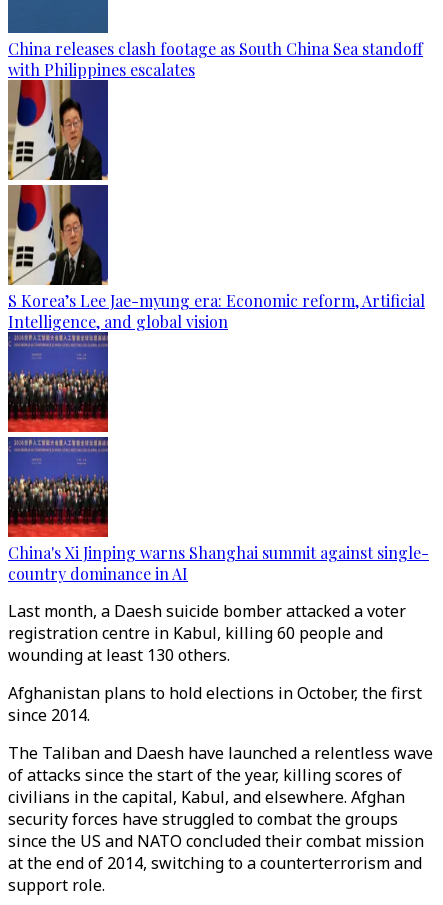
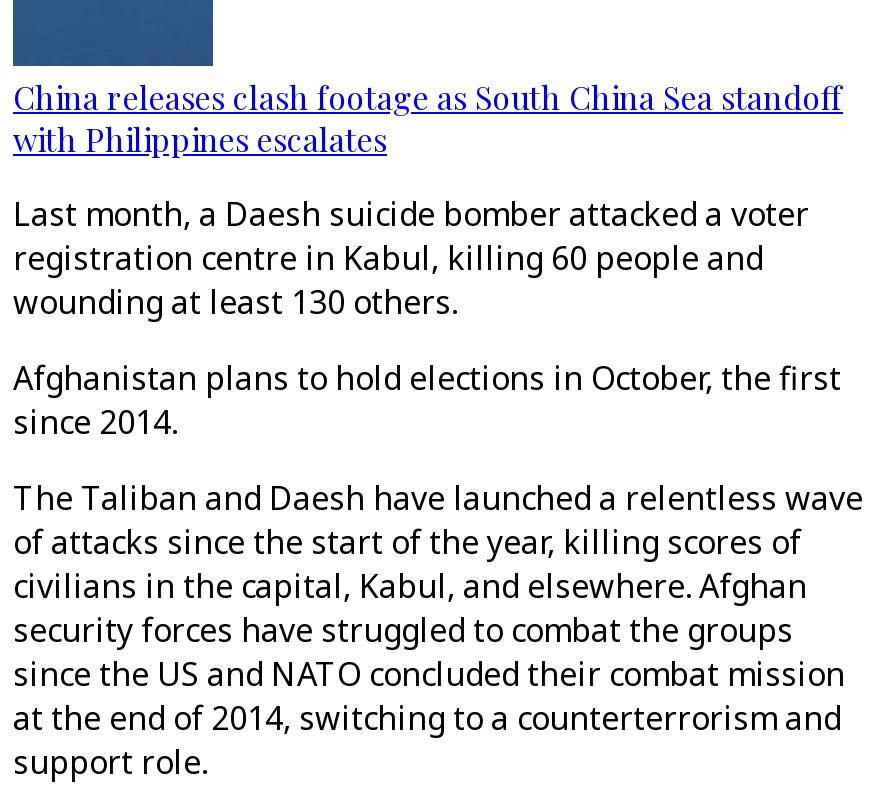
- [image]
- S Korea’s Lee Jae-myung era: Economic reform, Artificial
- Intelligence, and global vision

- [image]
- China's Xi Jinping warns Shanghai summit against single-
- country dominance in AI
